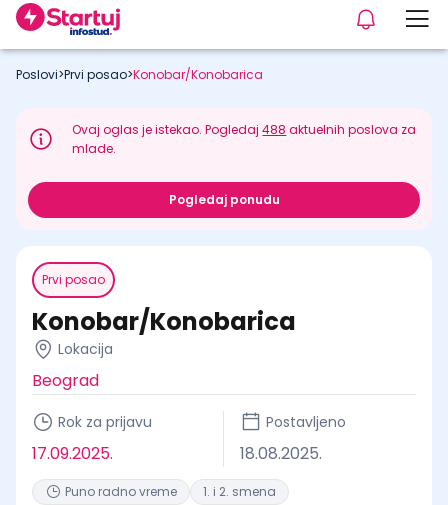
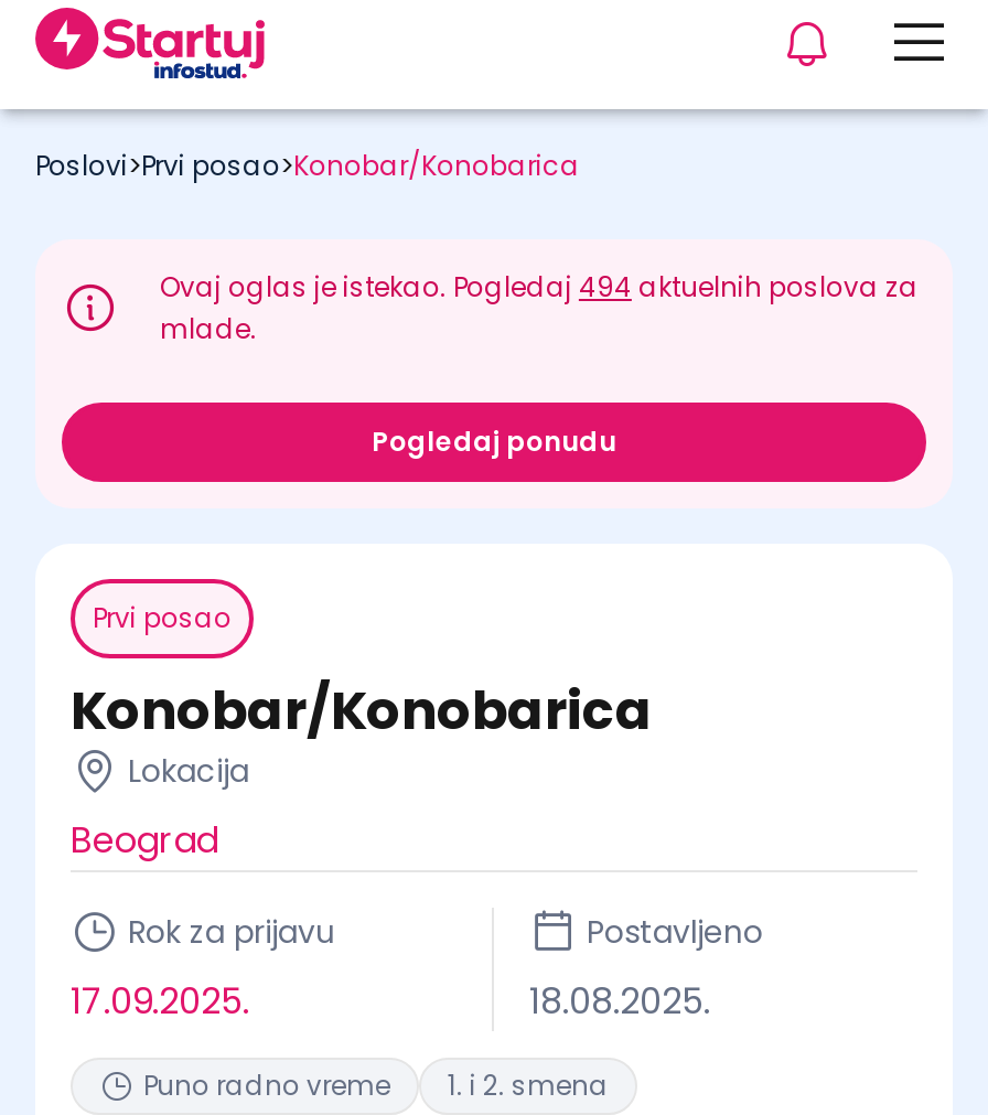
- Ovaj oglas je istekao. Pogledaj 488 aktuelnih poslova za
+ Ovaj oglas je istekao. Pogledaj 494 aktuelnih poslova za
